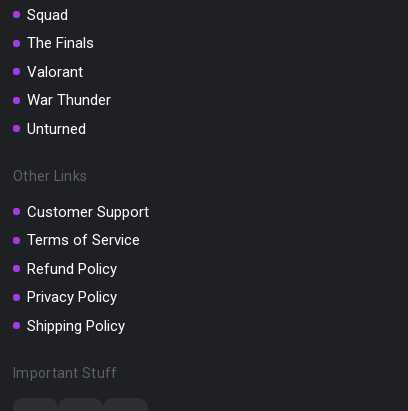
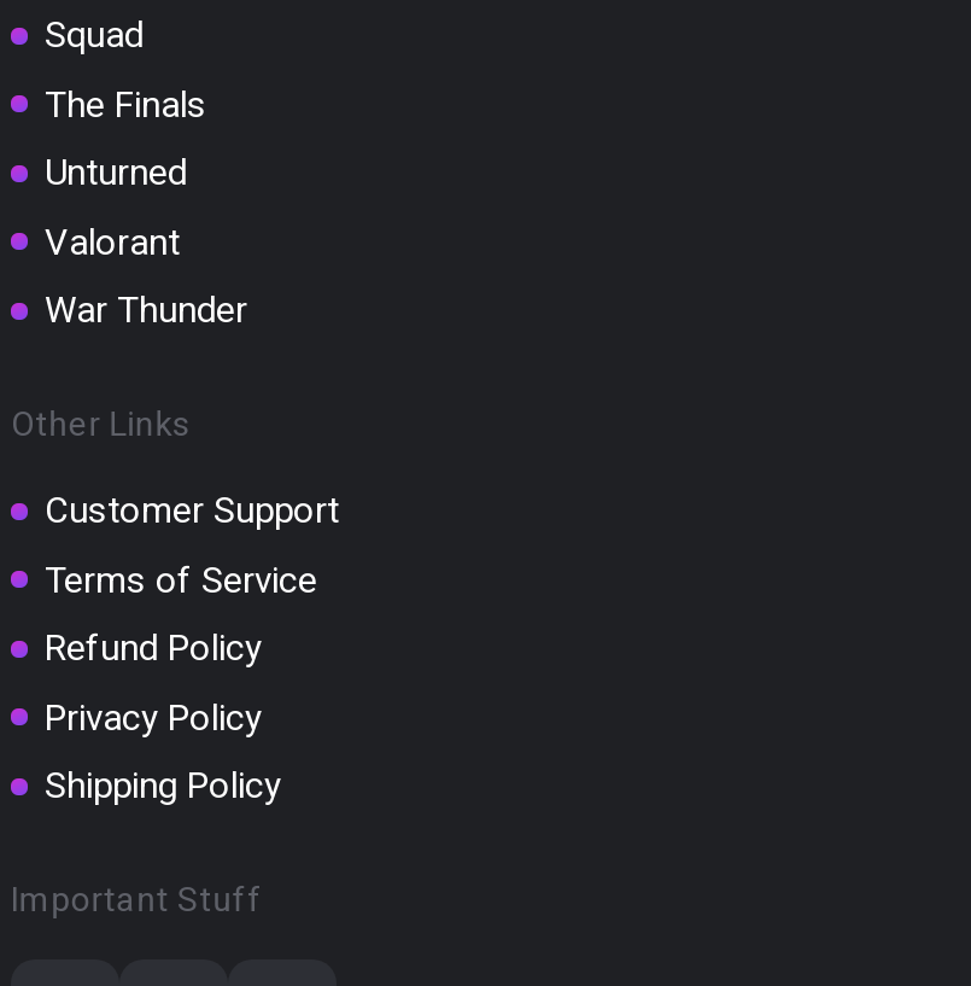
moved down: Valorant | War Thunder

moved up: Unturned
